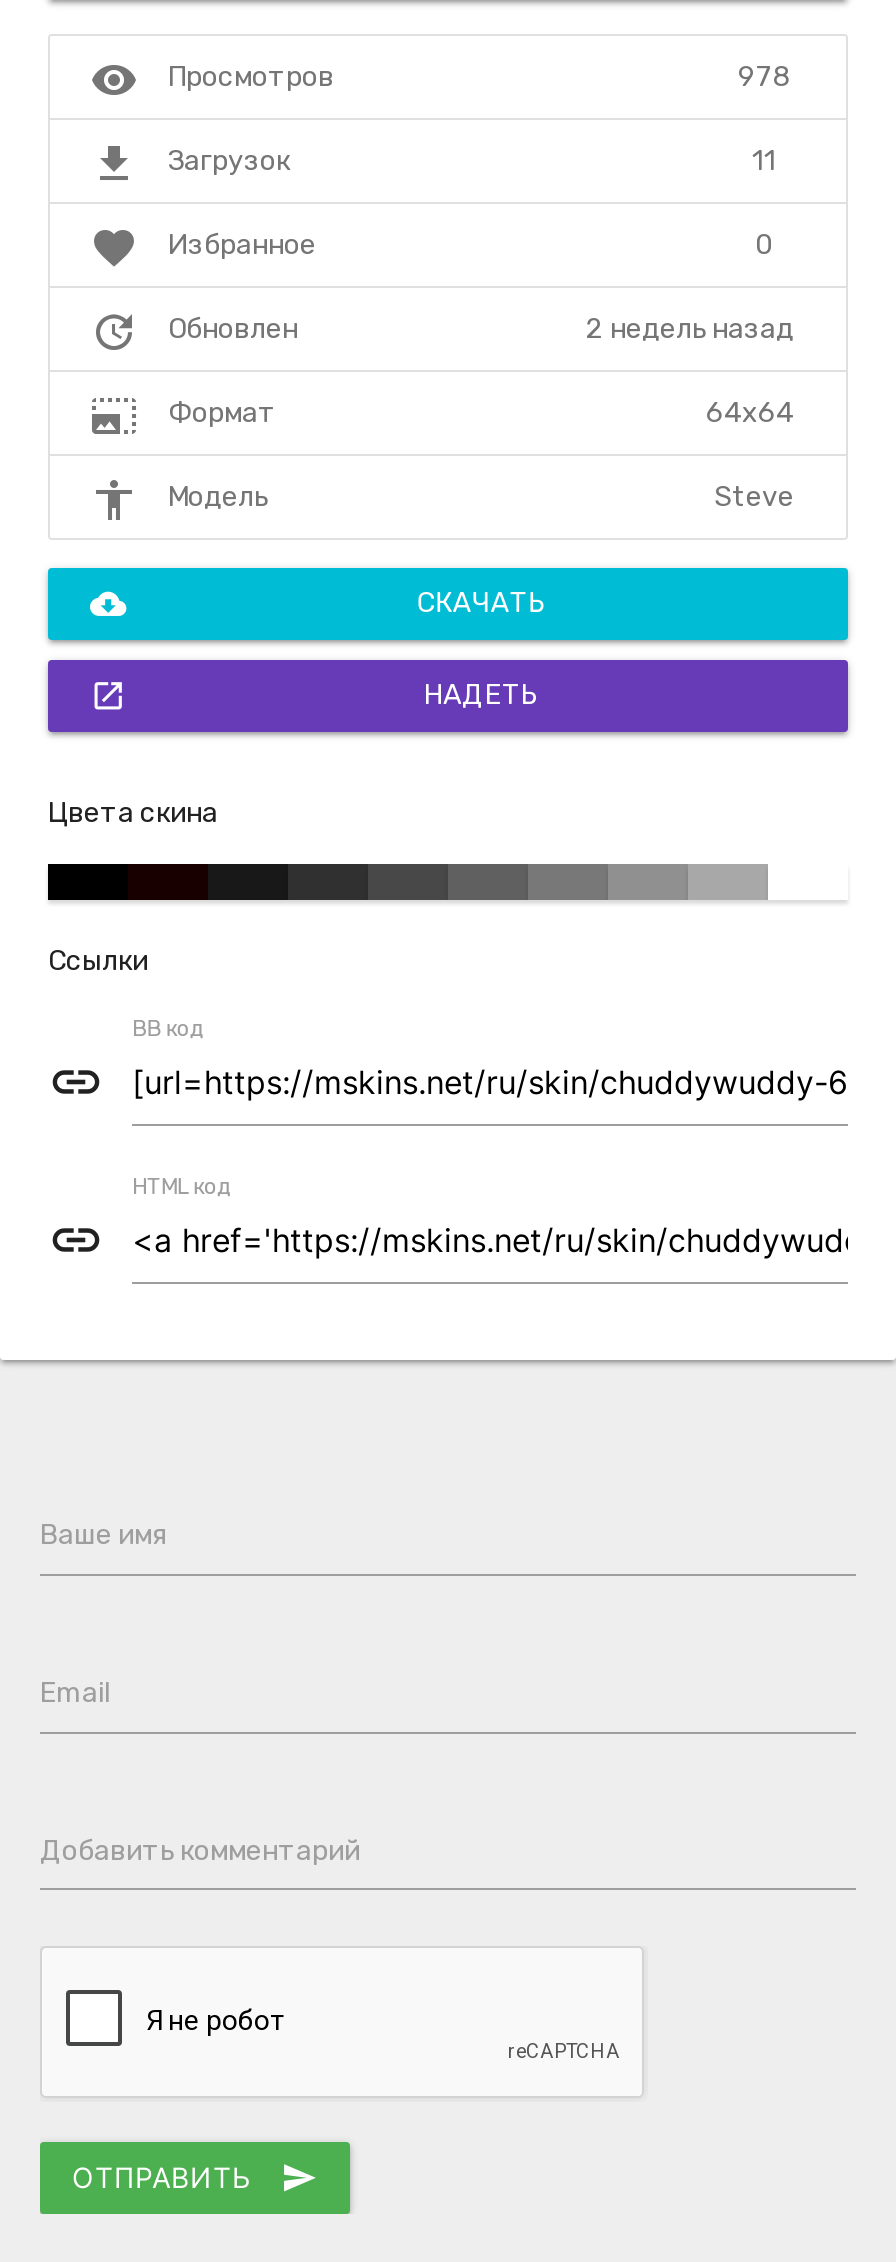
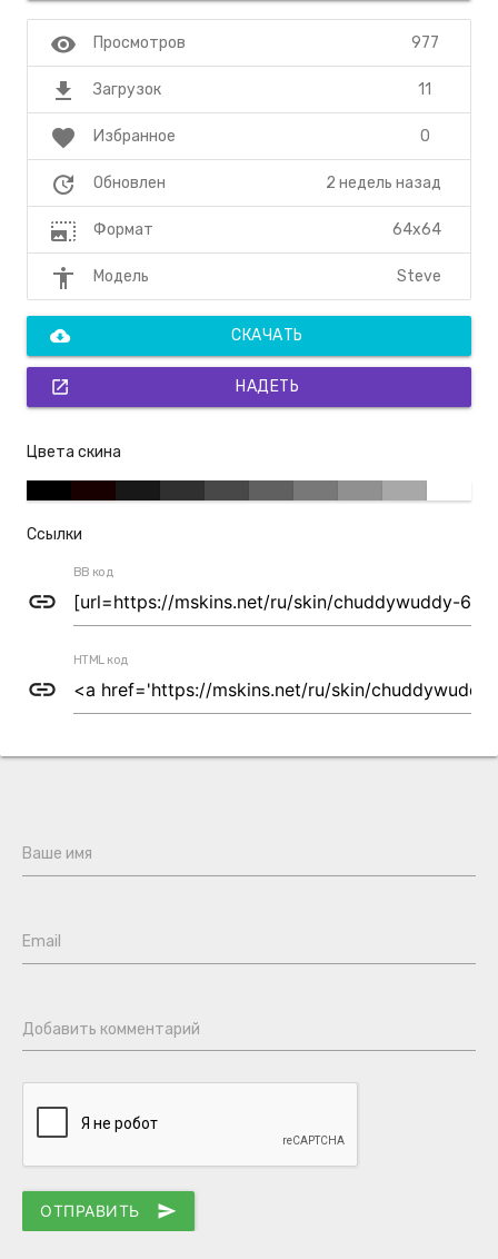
- 978
+ 977
